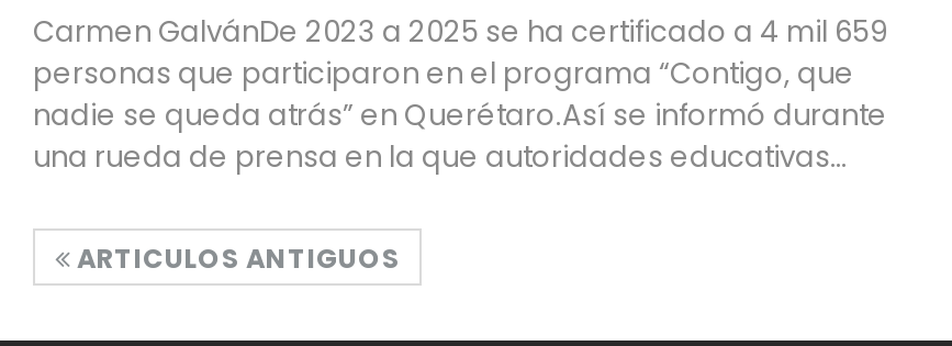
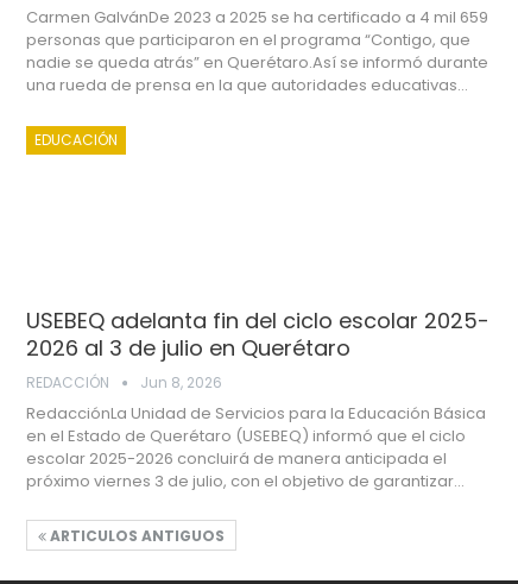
+ USEBEQ adelanta fin del ciclo escolar 2025-
+ 2026 al 3 de julio en Querétaro
+ REDACCIÓN
+ Jun 8, 2026
+ RedacciónLa Unidad de Servicios para la Educación Básica
+ en el Estado de Querétaro (USEBEQ) informó que el ciclo
+ escolar 2025-2026 concluirá de manera anticipada el
+ próximo viernes 3 de julio, con el objetivo de garantizar…

+ EDUCACIÓN
